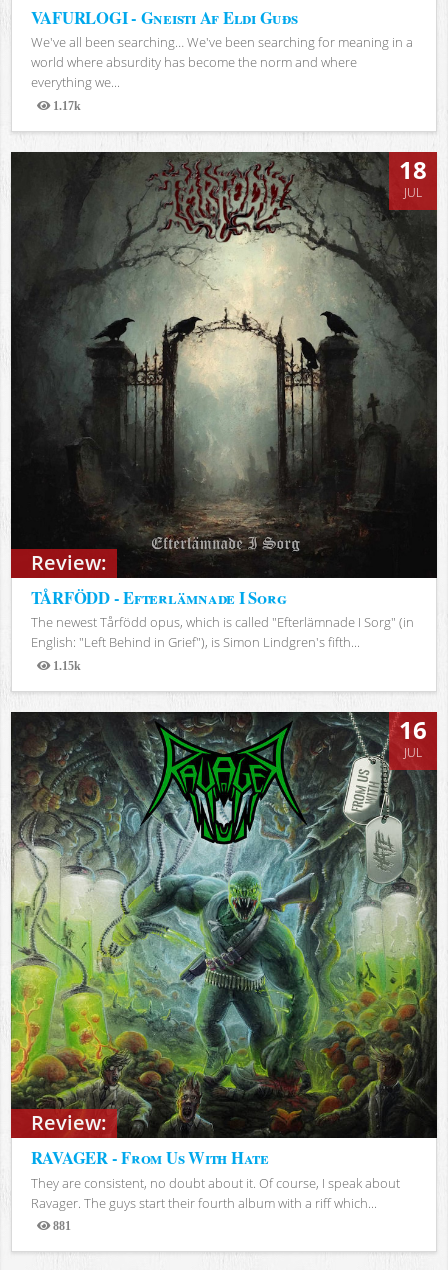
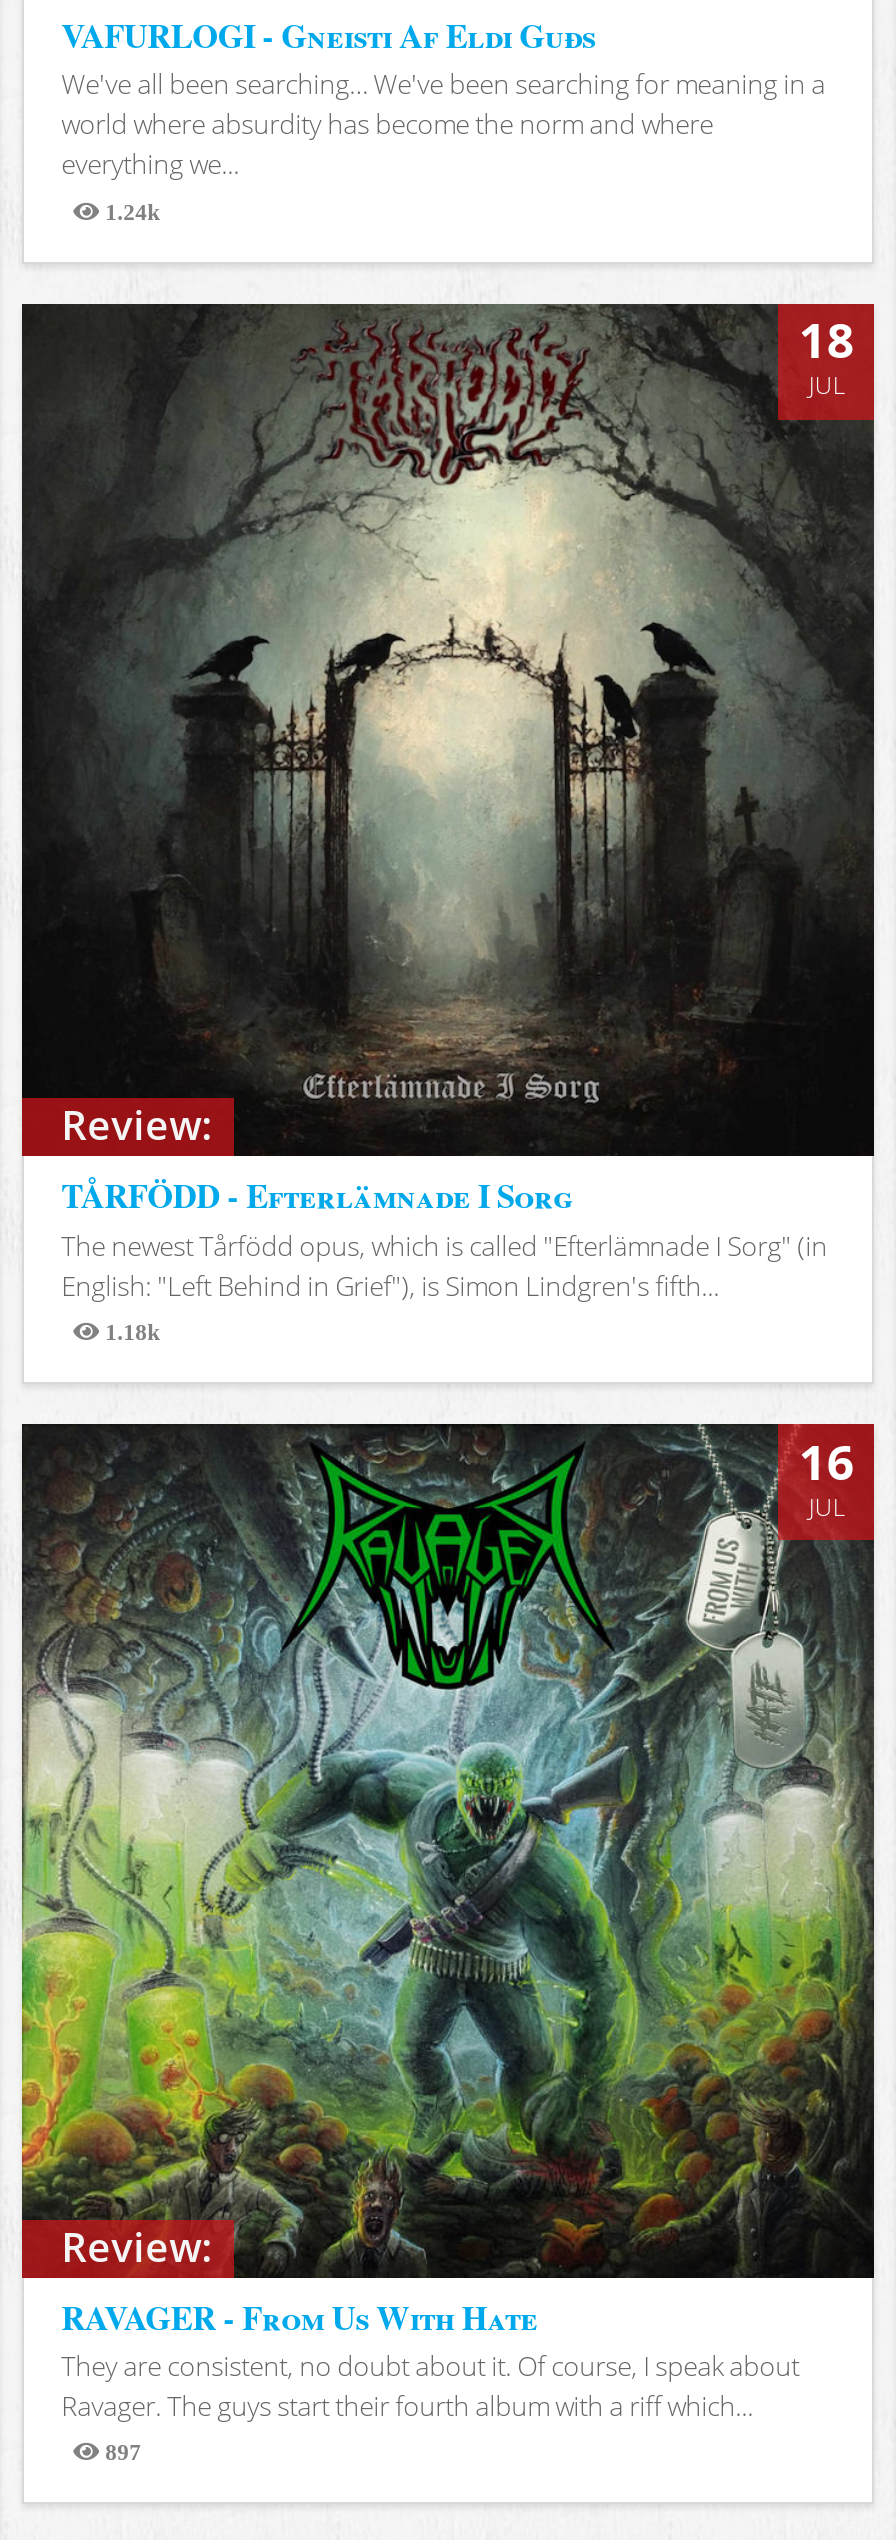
- 1.17k
+ 1.24k

- 1.15k
+ 1.18k

- 881
+ 897
